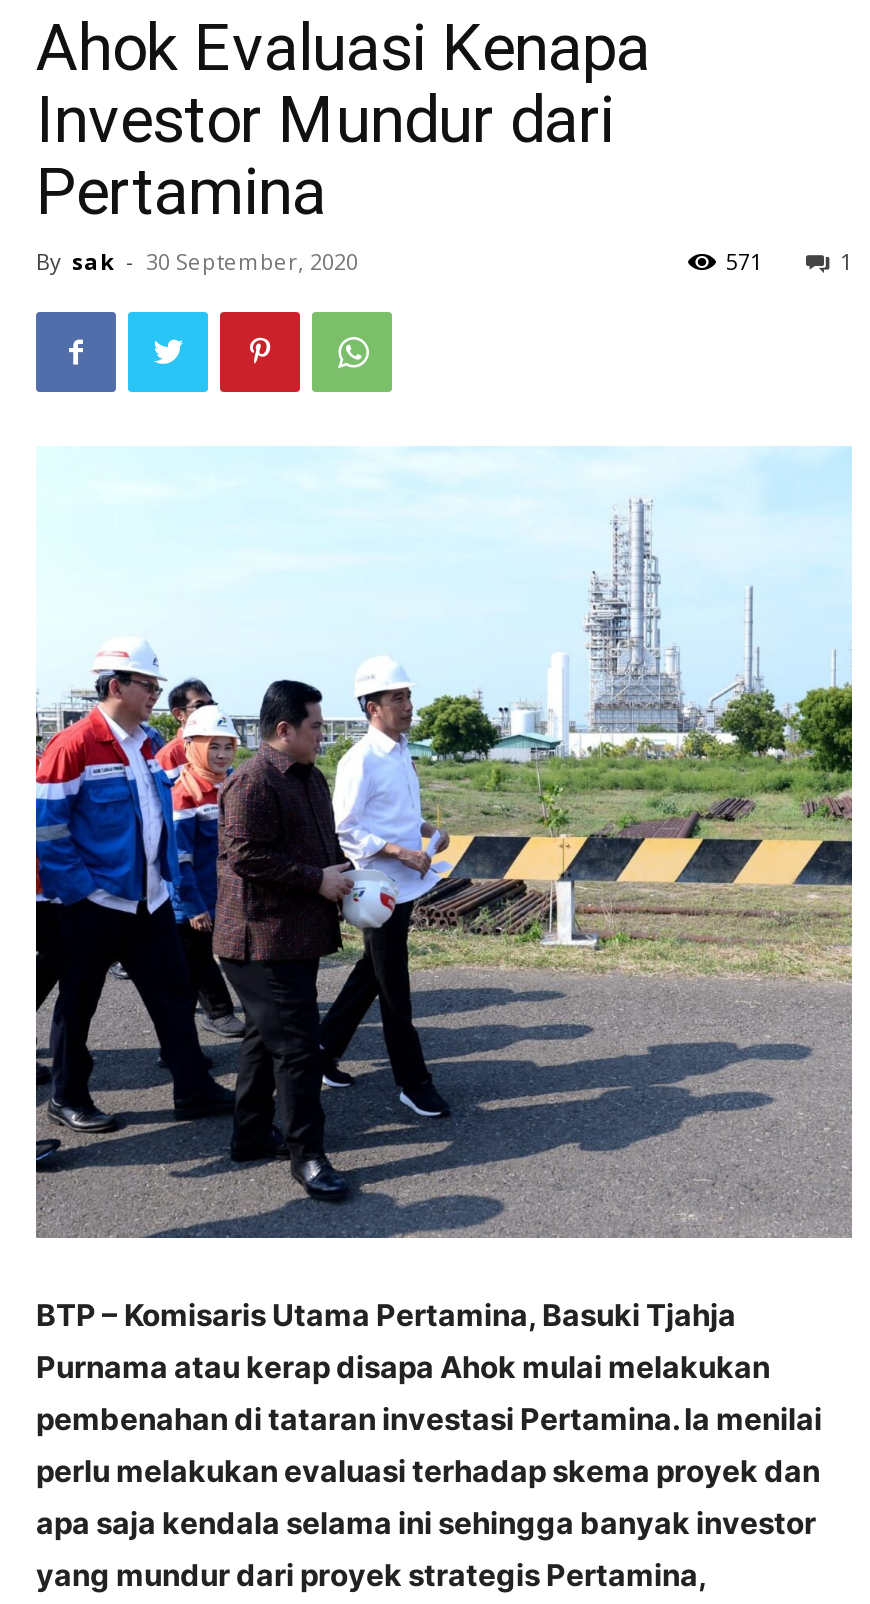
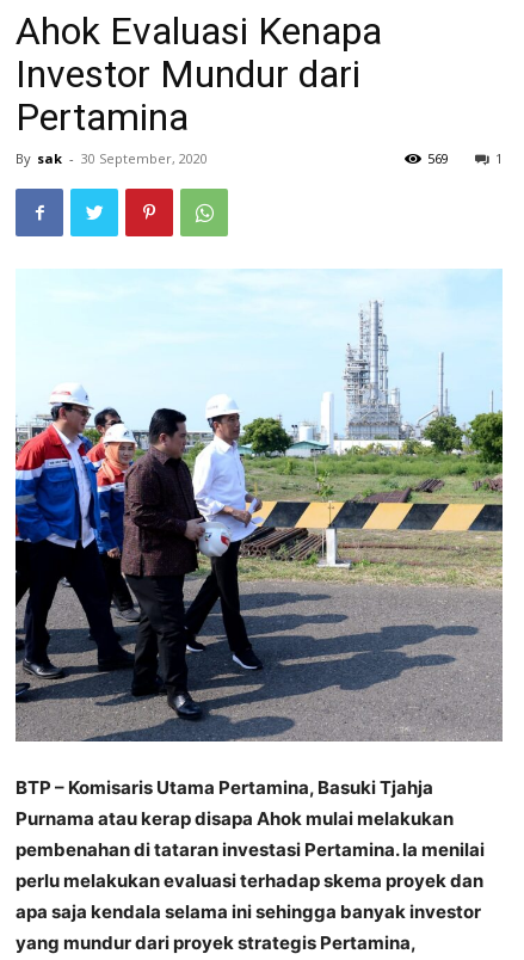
- 571
+ 569
